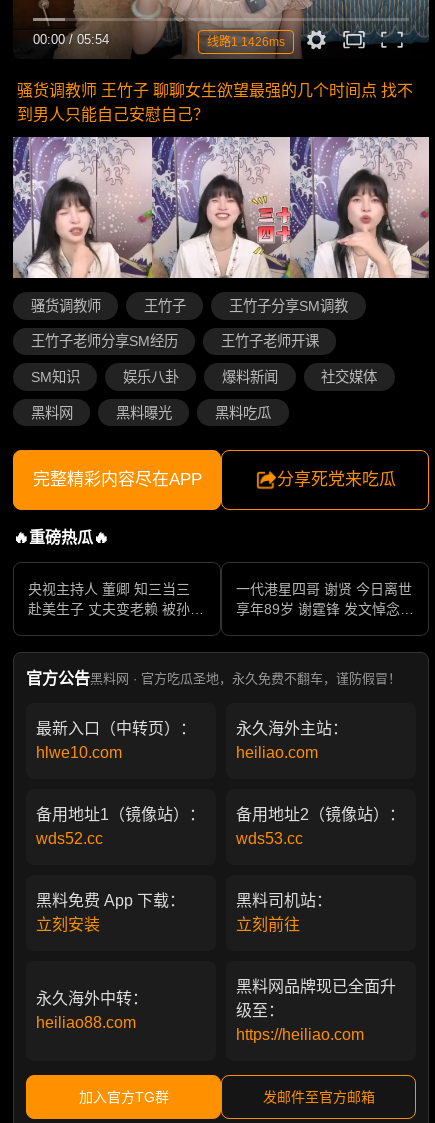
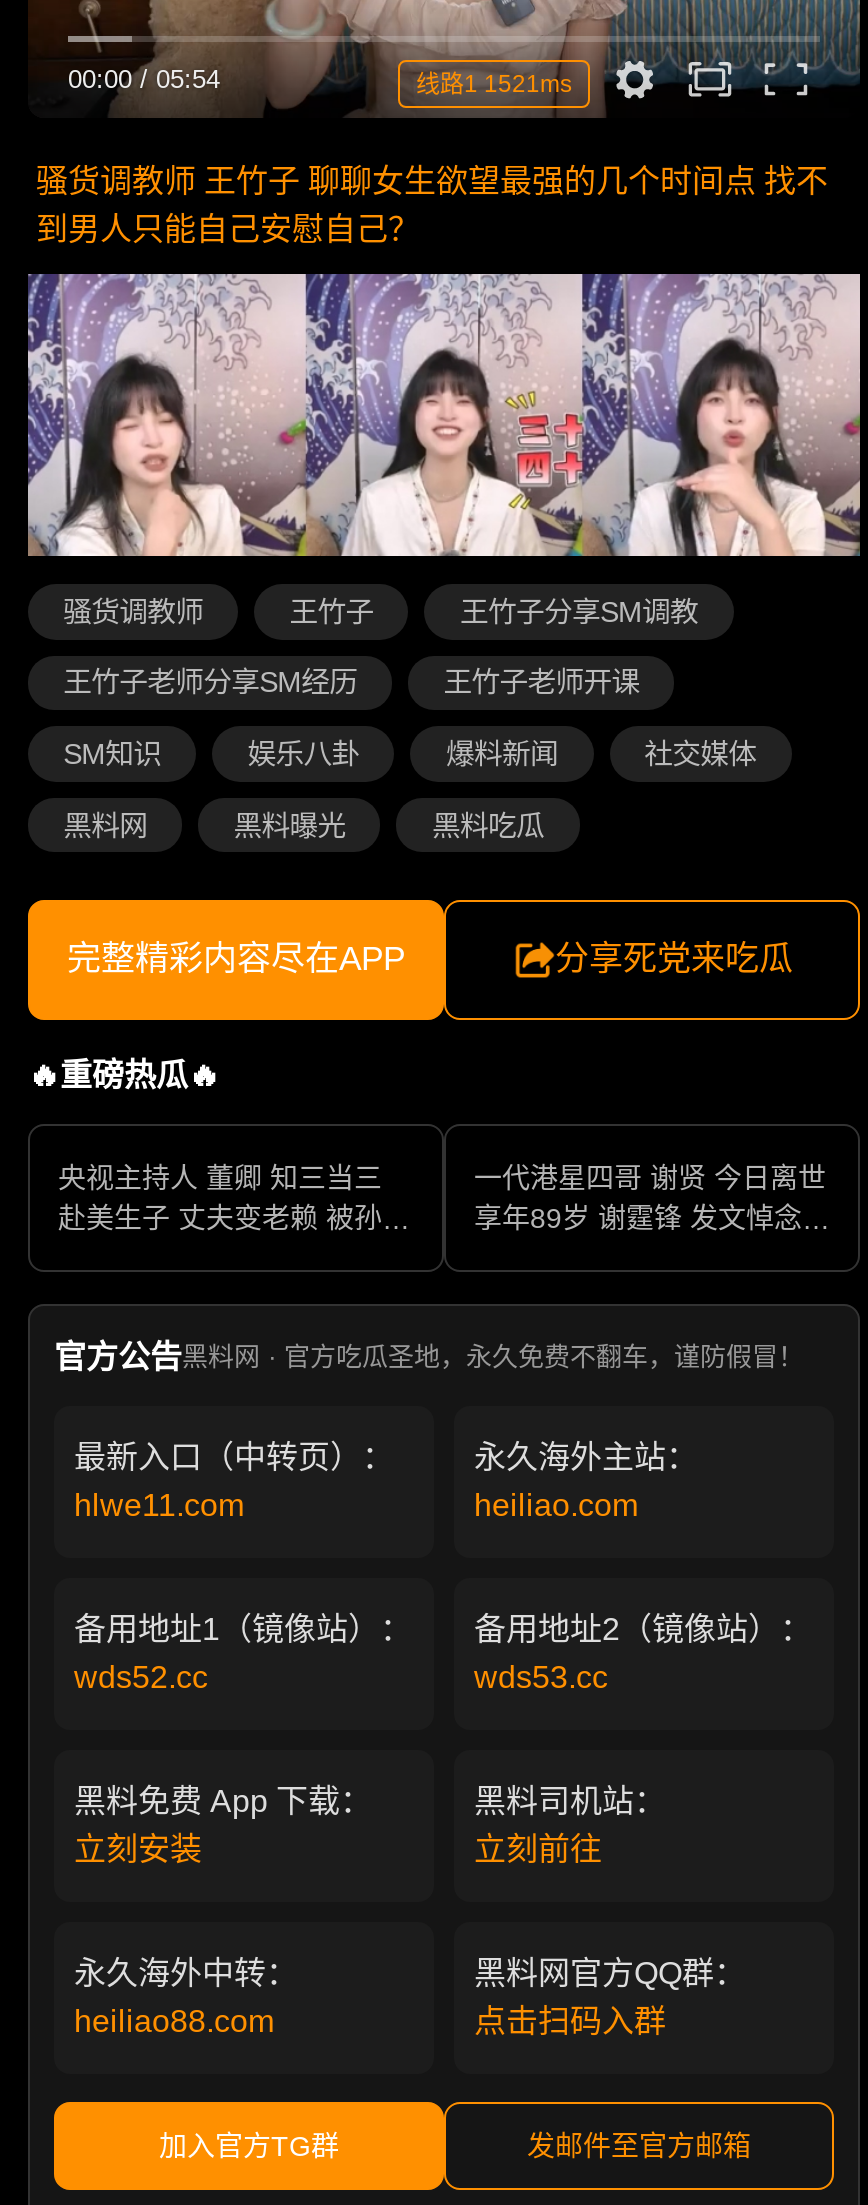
- 线路1 1426ms
+ 线路1 1521ms

- hlwe10.com
+ hlwe11.com

- 黑料网品牌现已全面升
- 级至：
- https://heiliao.com
+ 黑料网官方QQ群：
+ 点击扫码入群
